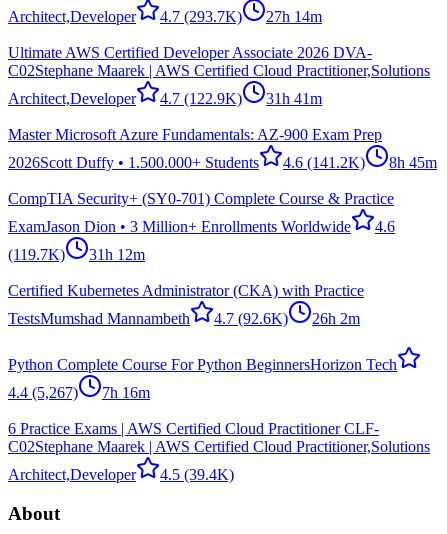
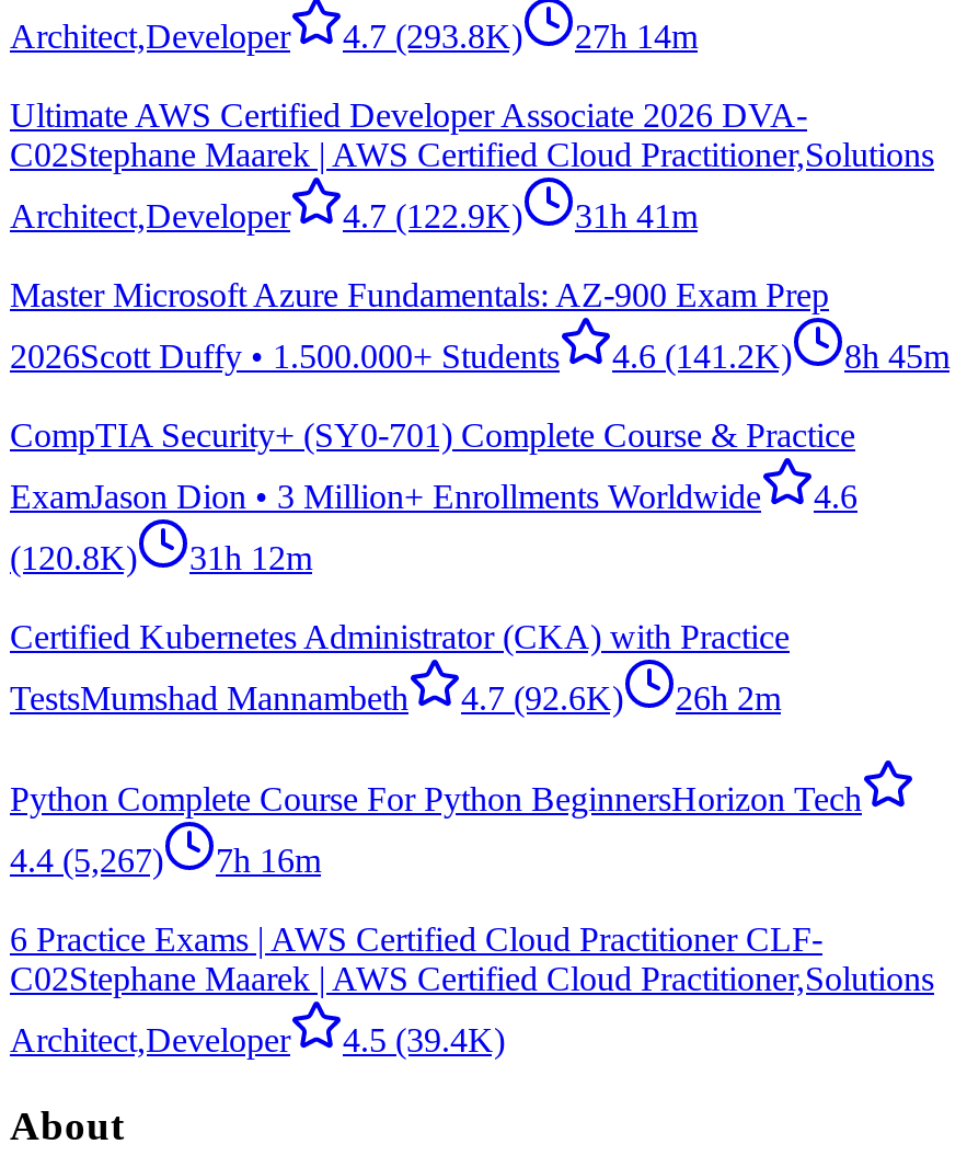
- Architect,Developer 4.7 (293.7K) 27h 14m
+ Architect,Developer 4.7 (293.8K) 27h 14m

- (119.7K) 31h 12m
+ (120.8K) 31h 12m
